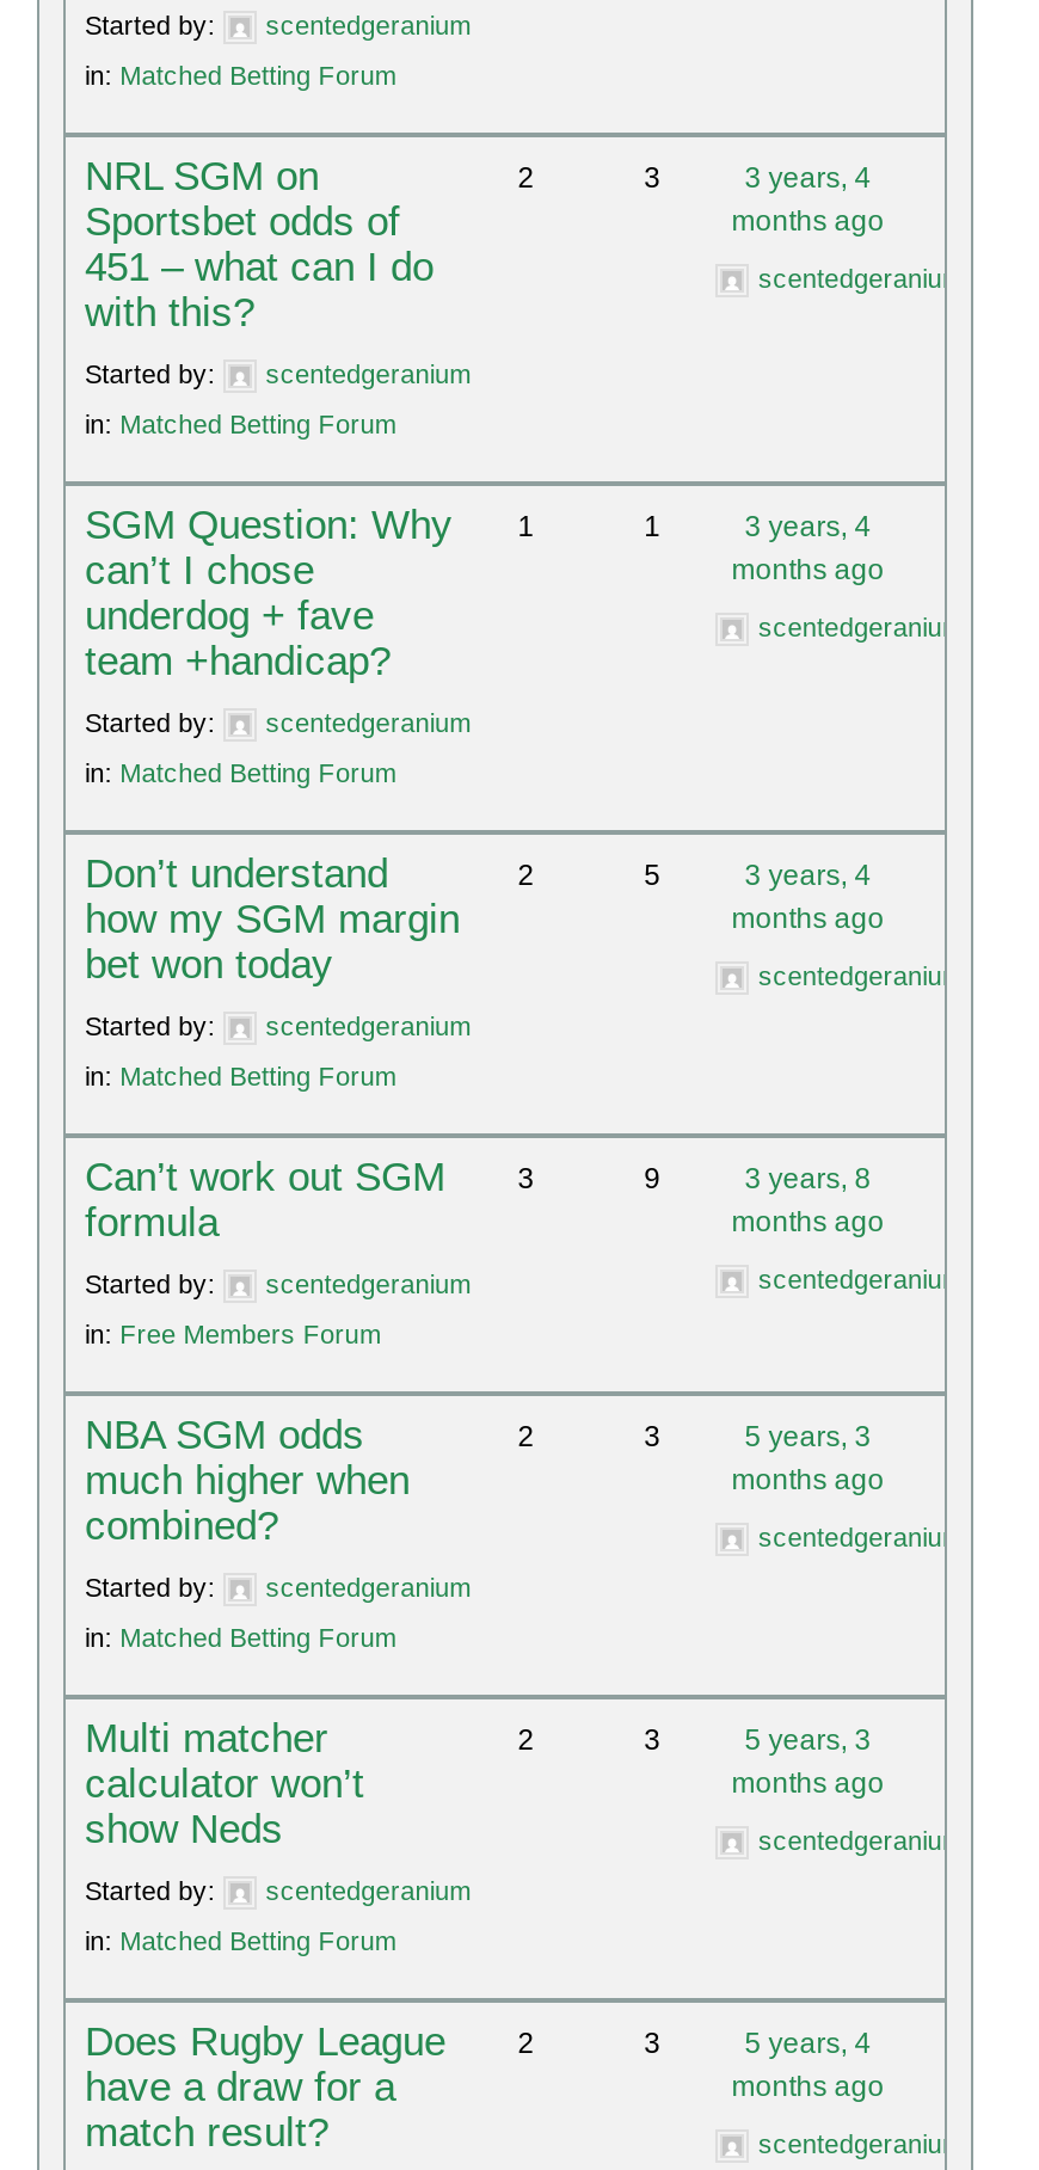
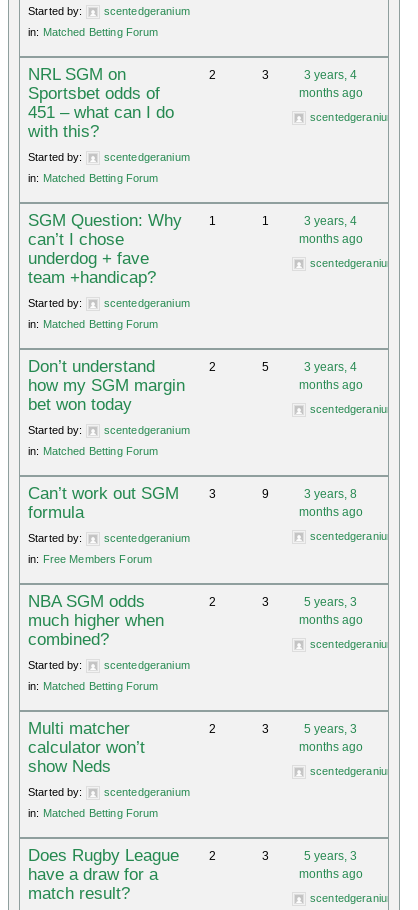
- 5 years, 4
+ 5 years, 3
